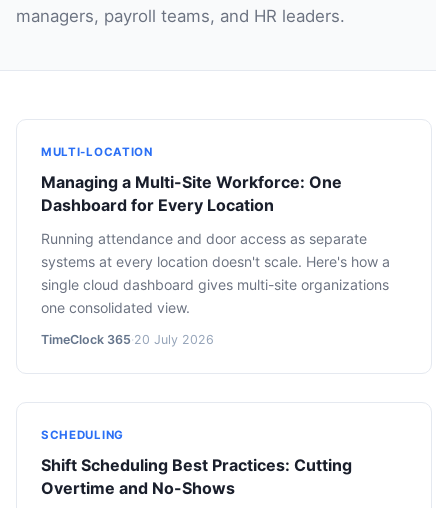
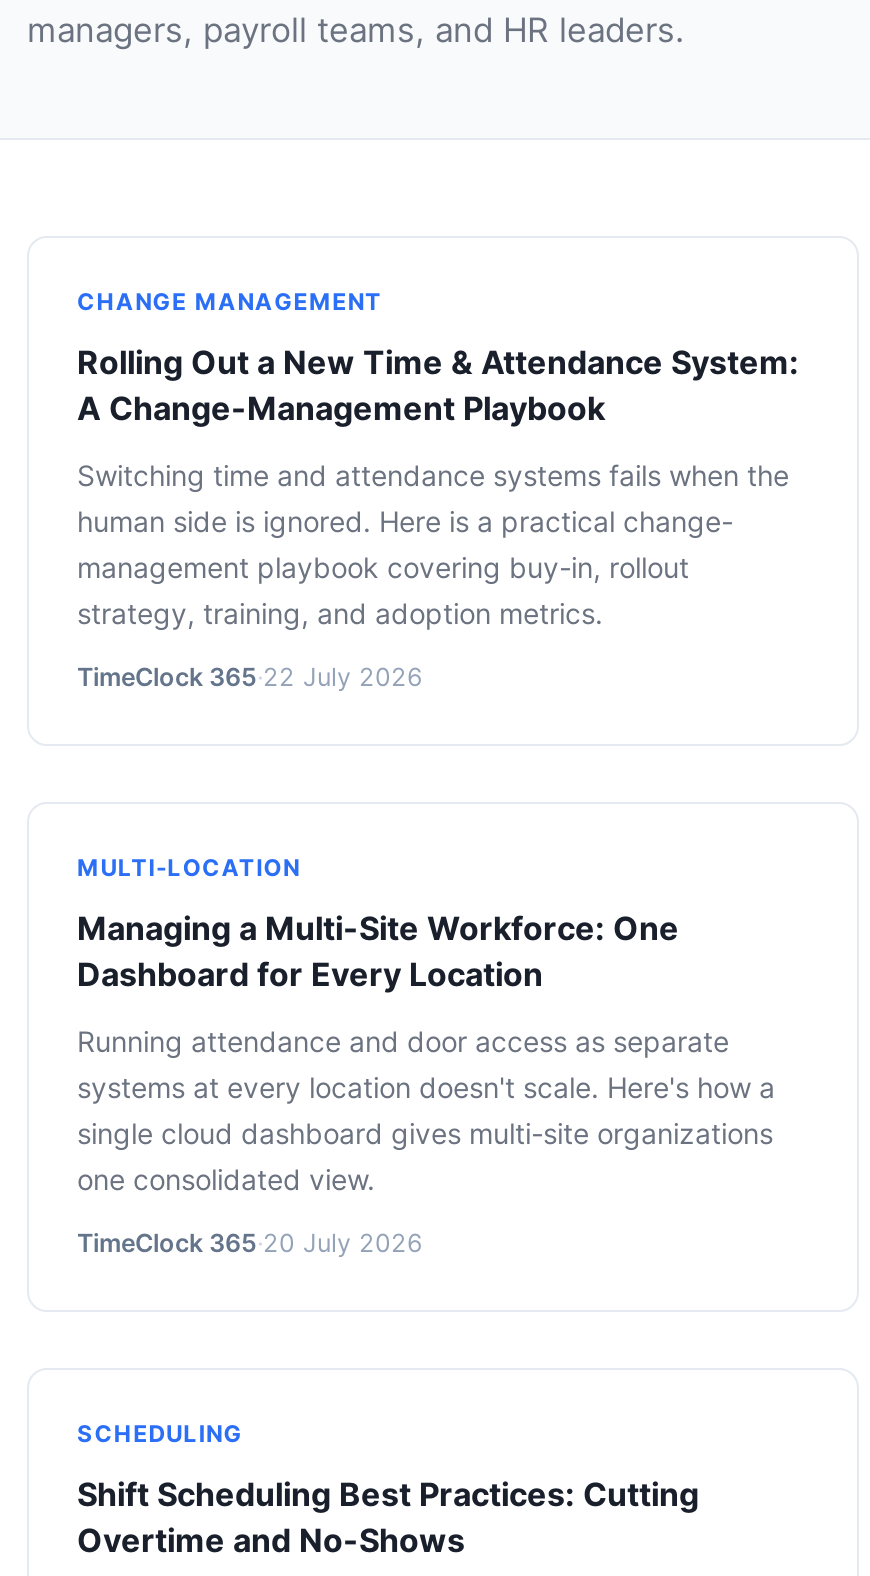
+ CHANGE MANAGEMENT
+ Rolling Out a New Time & Attendance System:
+ A Change-Management Playbook
+ Switching time and attendance systems fails when the
+ human side is ignored. Here is a practical change-
+ management playbook covering buy-in, rollout
+ strategy, training, and adoption metrics.
+ TimeClock 365 · 22 July 2026
